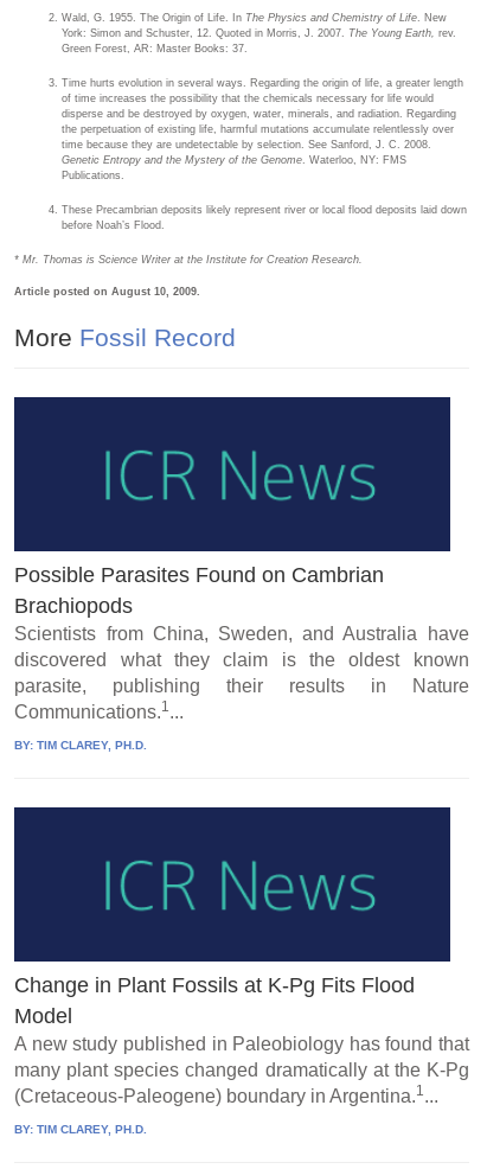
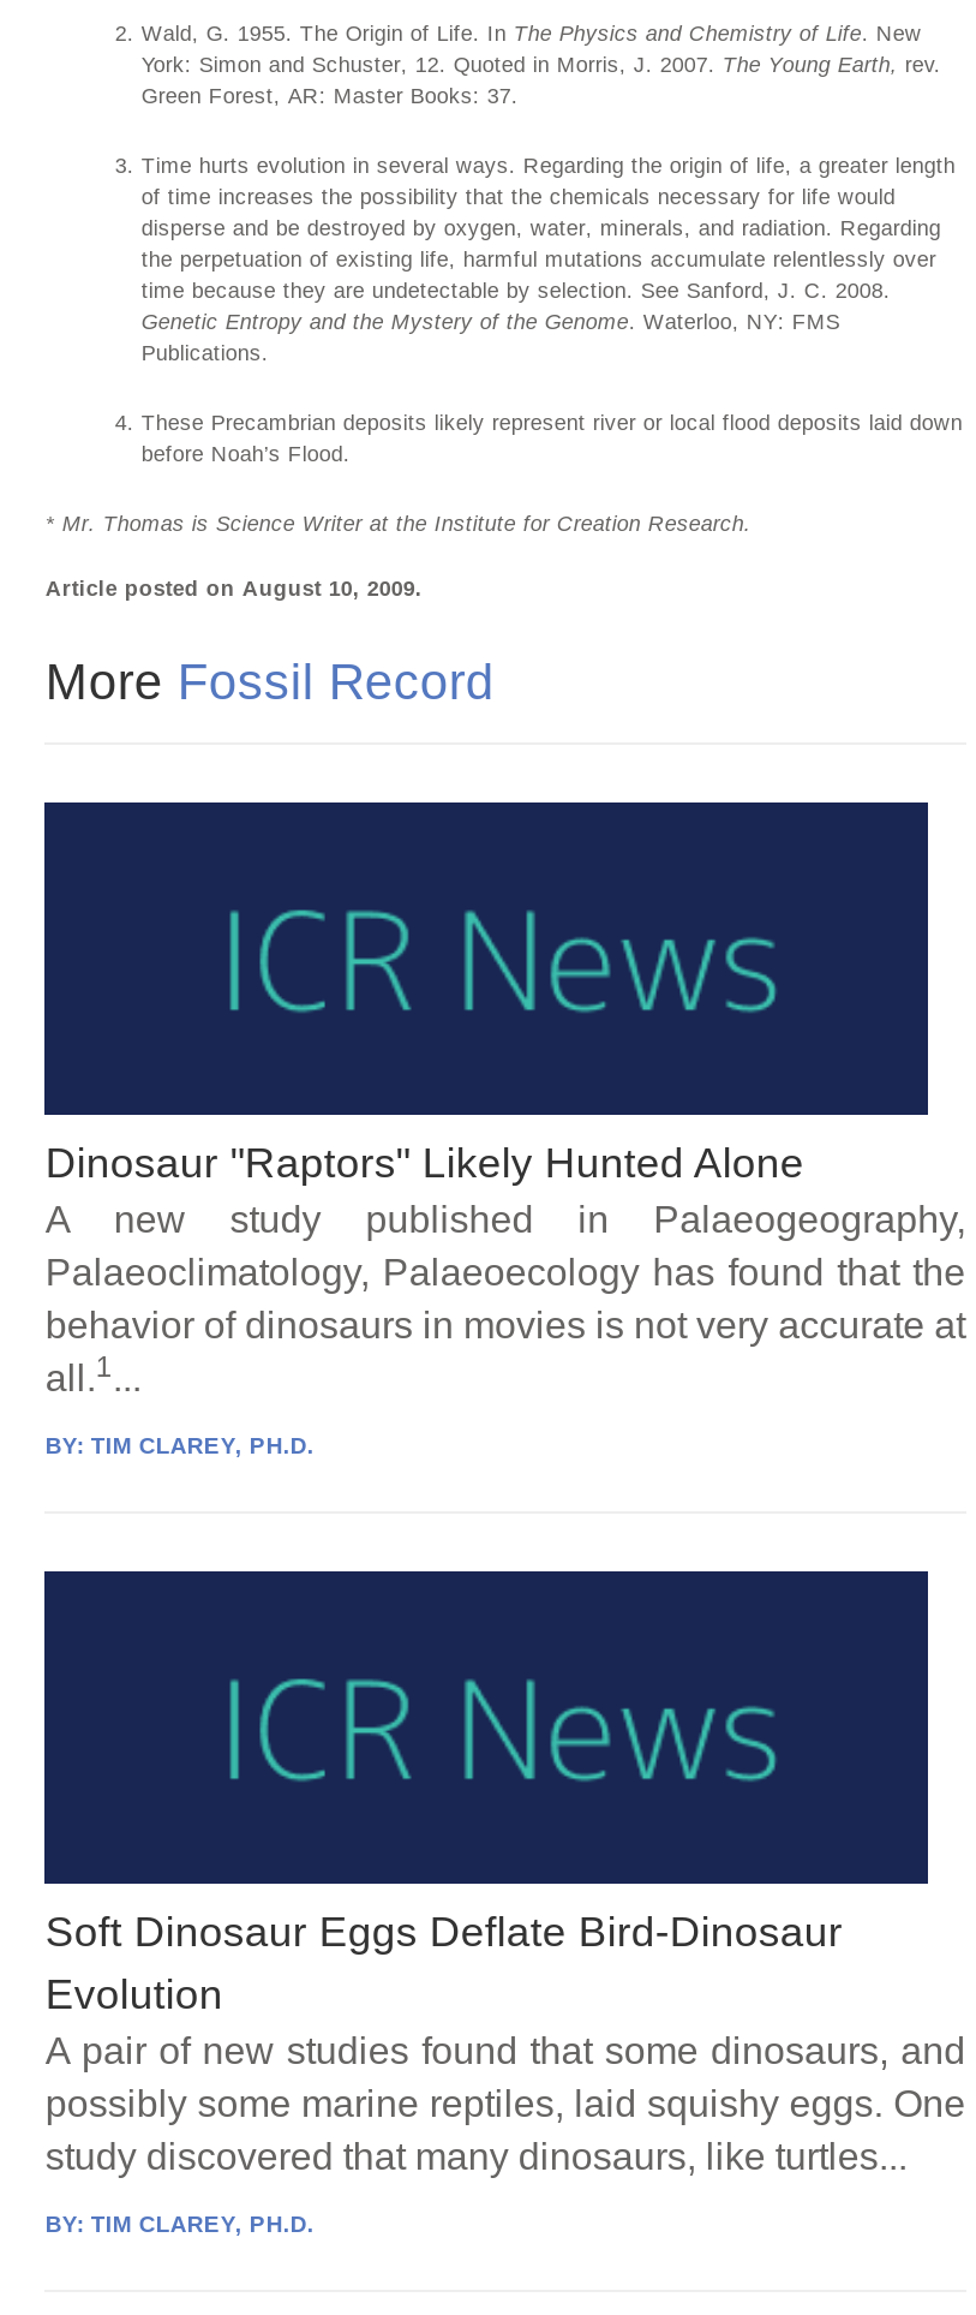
- Possible Parasites Found on Cambrian
- Brachiopods
- Scientists from China, Sweden, and Australia have
- discovered what they claim is the oldest known
- parasite, publishing their results in Nature
- Communications. 1...
+ Dinosaur "Raptors" Likely Hunted Alone
+ A new study published in Palaeogeography,
+ Palaeoclimatology, Palaeoecology has found that the
+ behavior of dinosaurs in movies is not very accurate at
+ all. 1...

- Change in Plant Fossils at K-Pg Fits Flood
- Model
- A new study published in Paleobiology has found that
- many plant species changed dramatically at the K-Pg
- (Cretaceous-Paleogene) boundary in Argentina. 1...
+ Soft Dinosaur Eggs Deflate Bird-Dinosaur
+ Evolution
+ A pair of new studies found that some dinosaurs, and
+ possibly some marine reptiles, laid squishy eggs. One
+ study discovered that many dinosaurs, like turtles...
